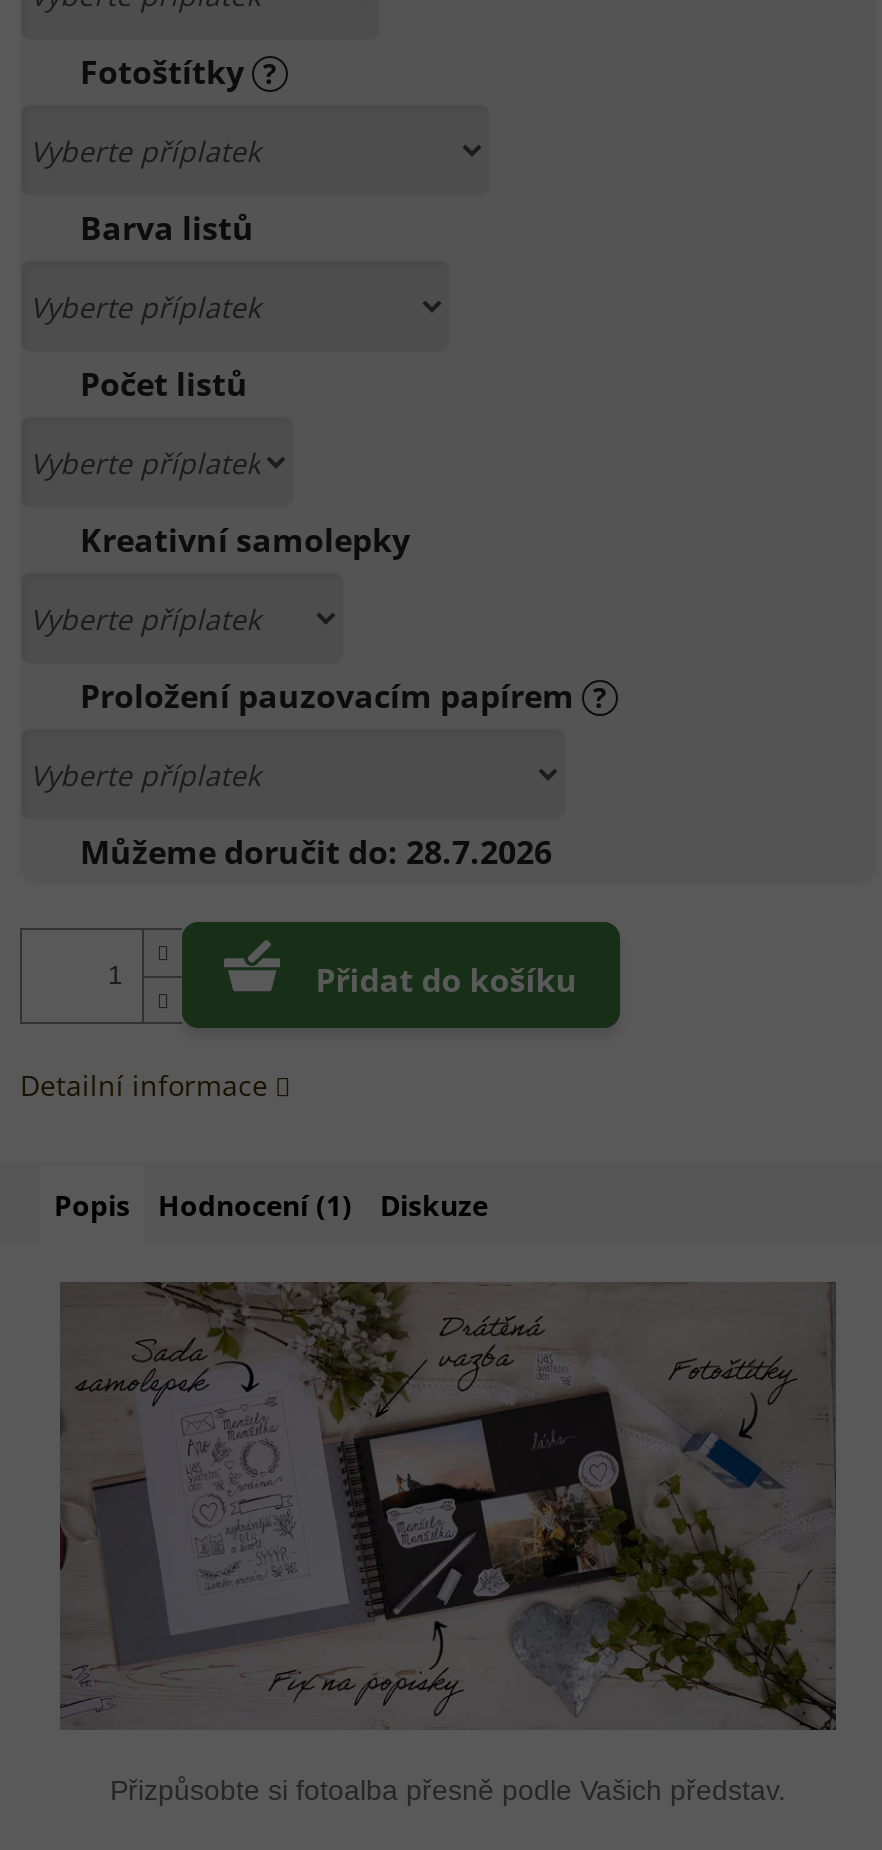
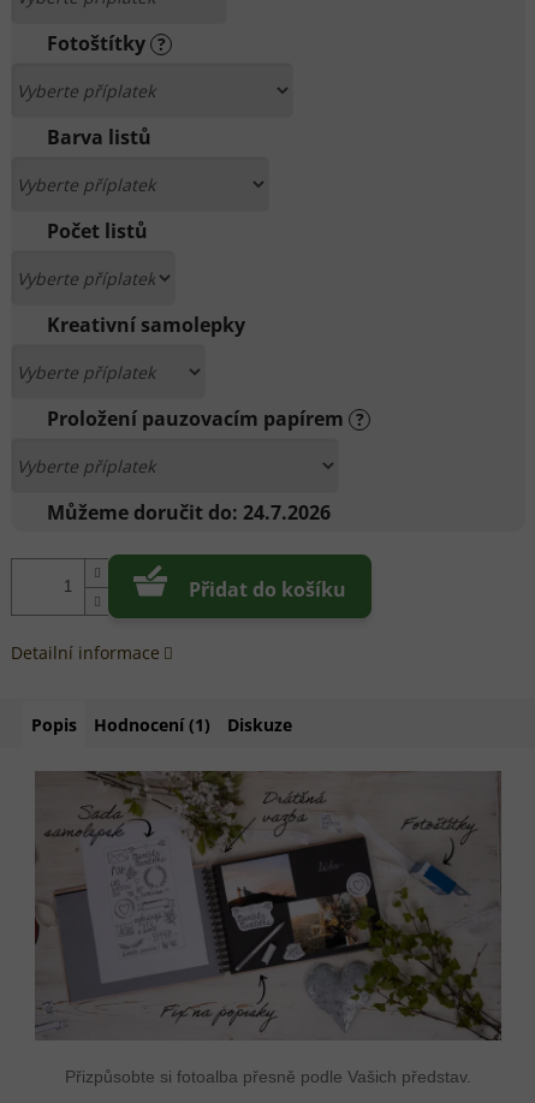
- Můžeme doručit do: 28.7.2026
+ Můžeme doručit do: 24.7.2026
